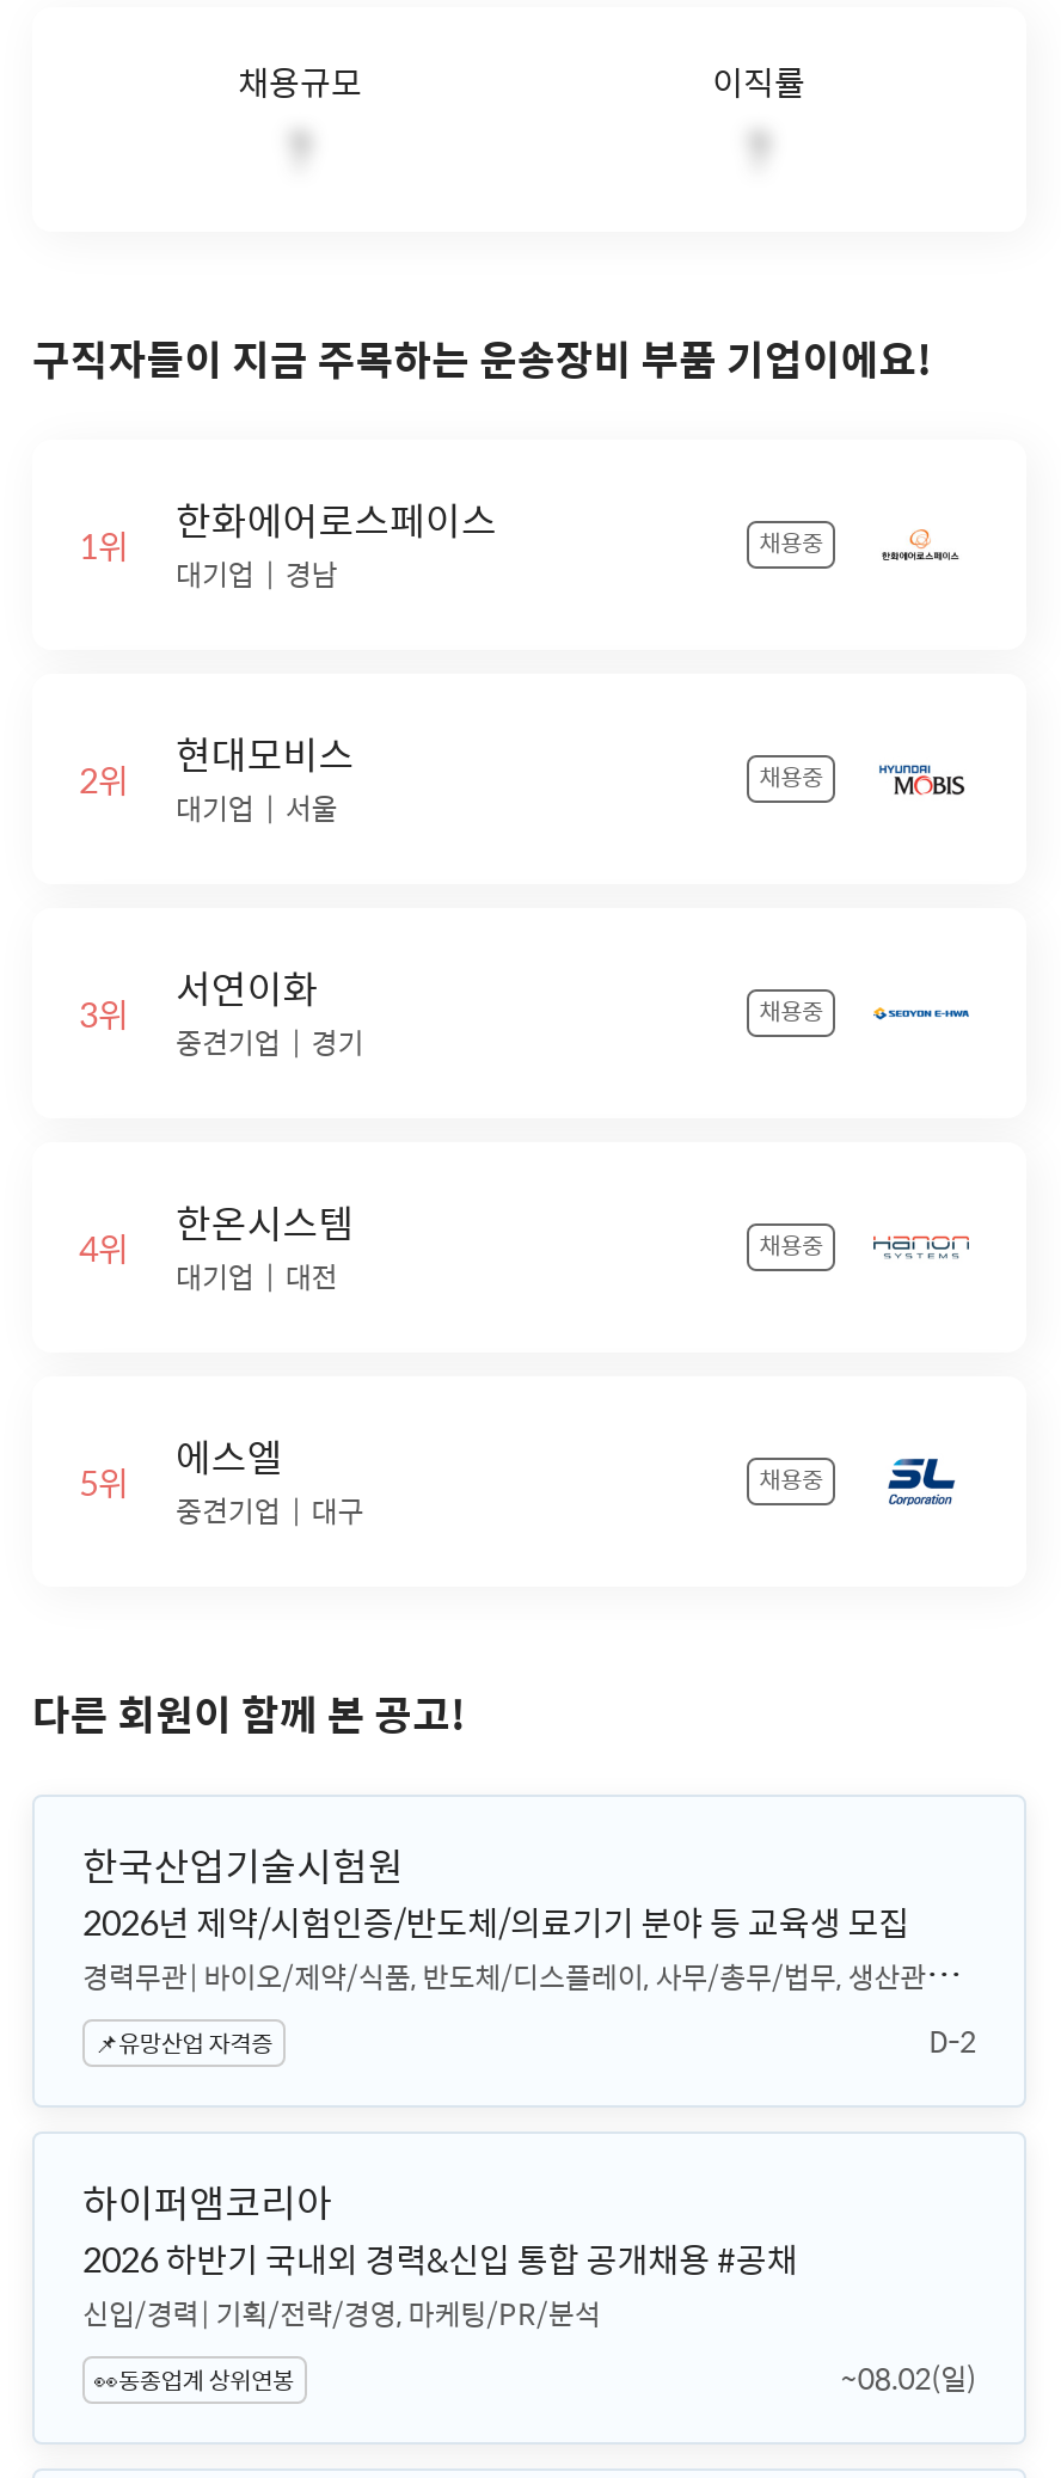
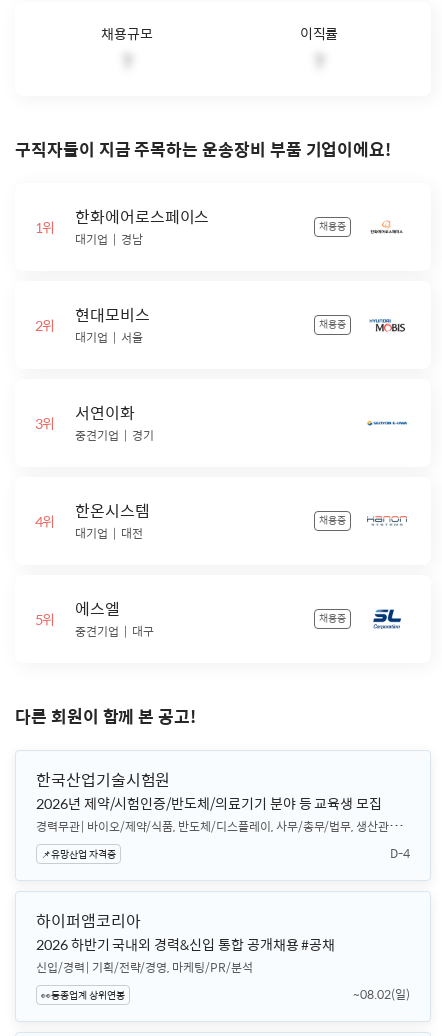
- 채용중

- D-2
+ D-4
